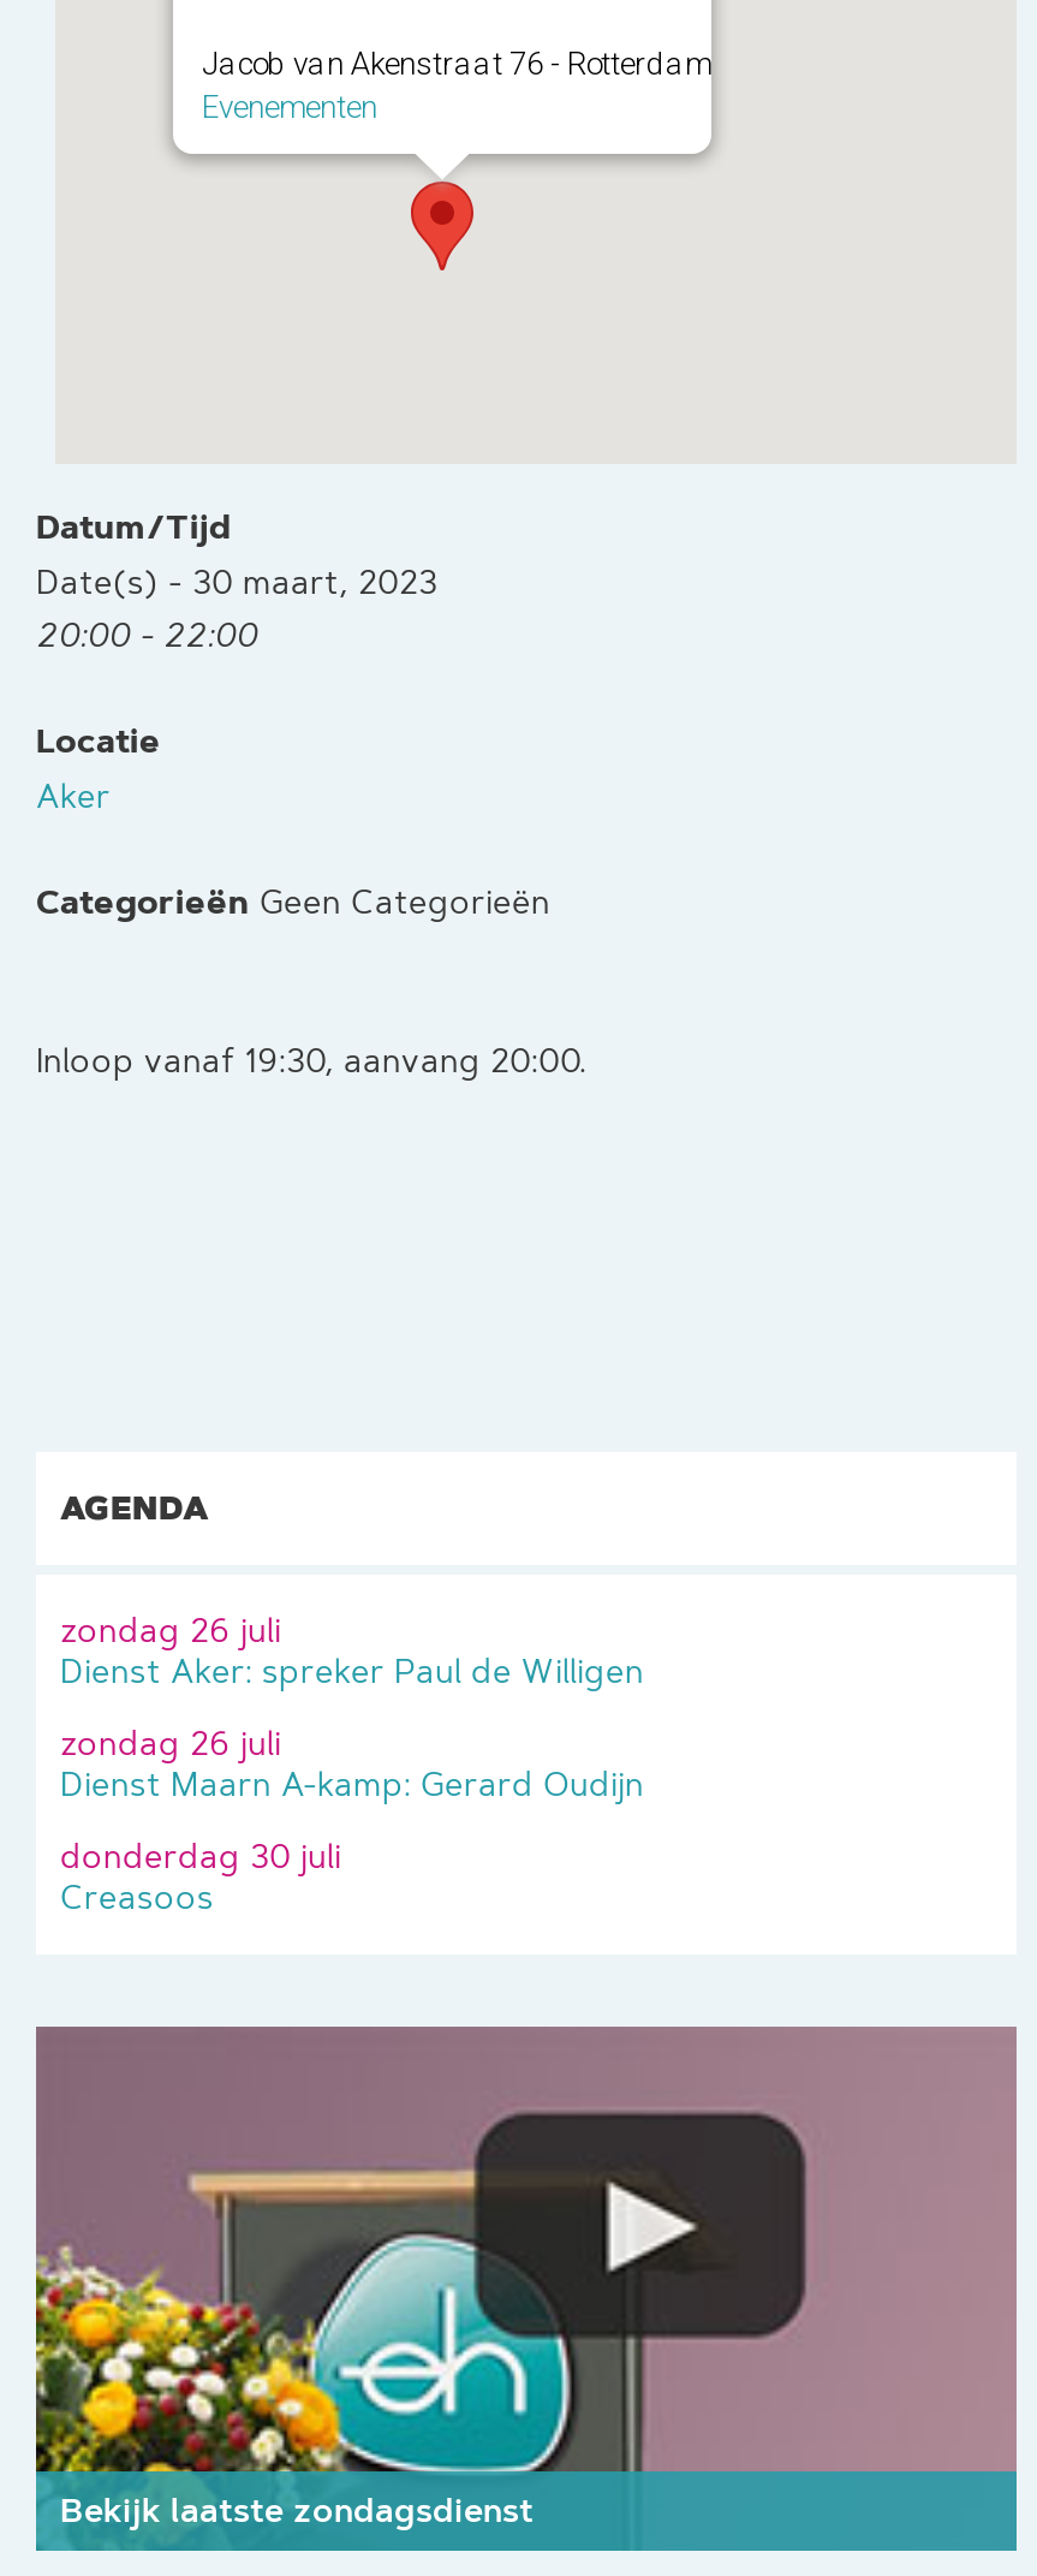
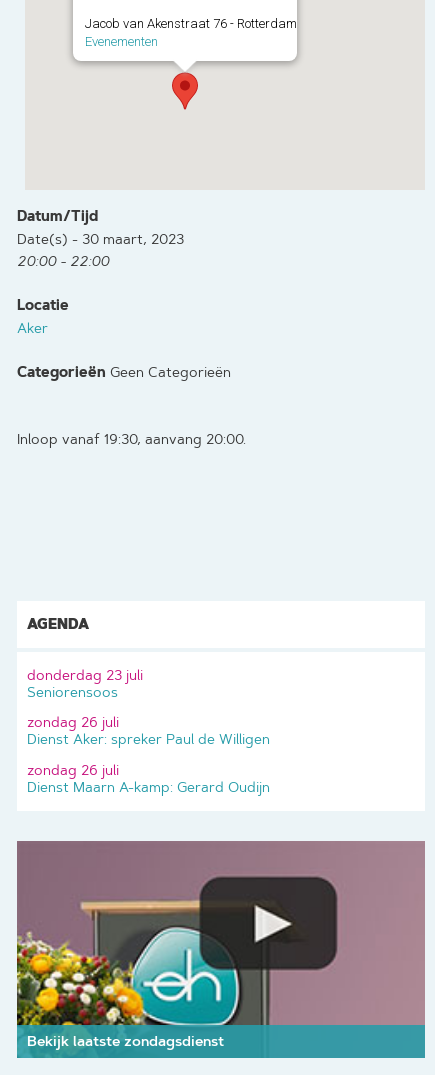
+ donderdag 23 juli
+ Seniorensoos

moved down: zondag 26 juli | Dienst Aker: spreker Paul de Willigen | zondag 26 juli | Dienst Maarn A-kamp: Gerard Oudijn

- donderdag 30 juli
- Creasoos
